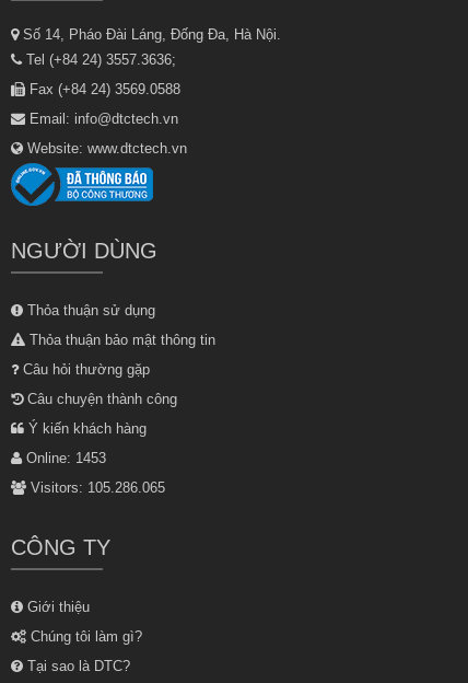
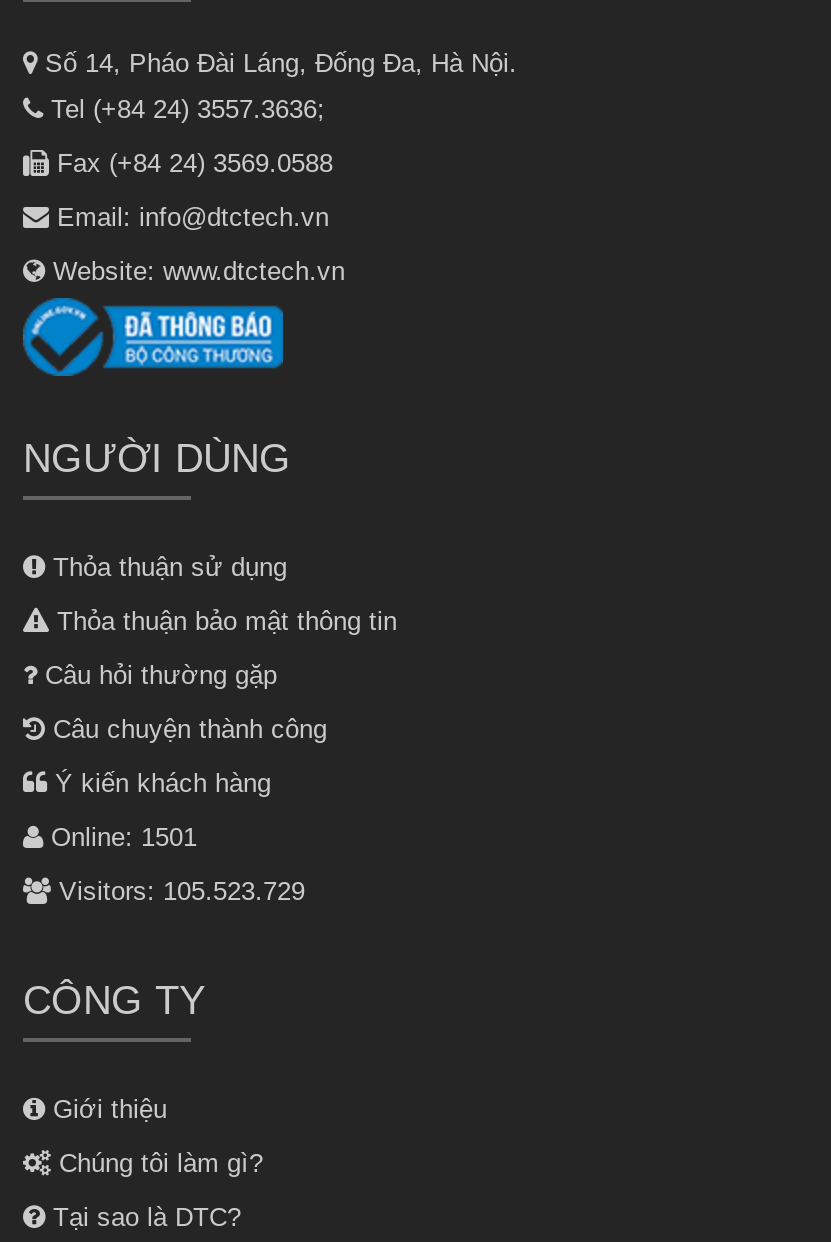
- Online: 1453
+ Online: 1501

- Visitors: 105.286.065
+ Visitors: 105.523.729
